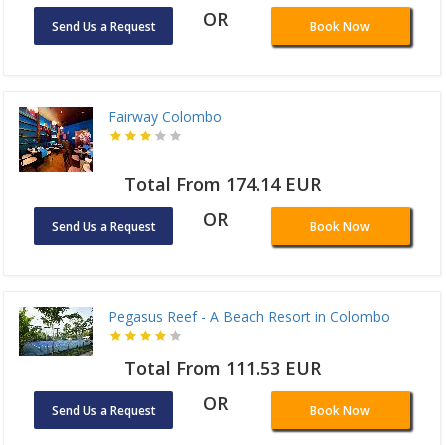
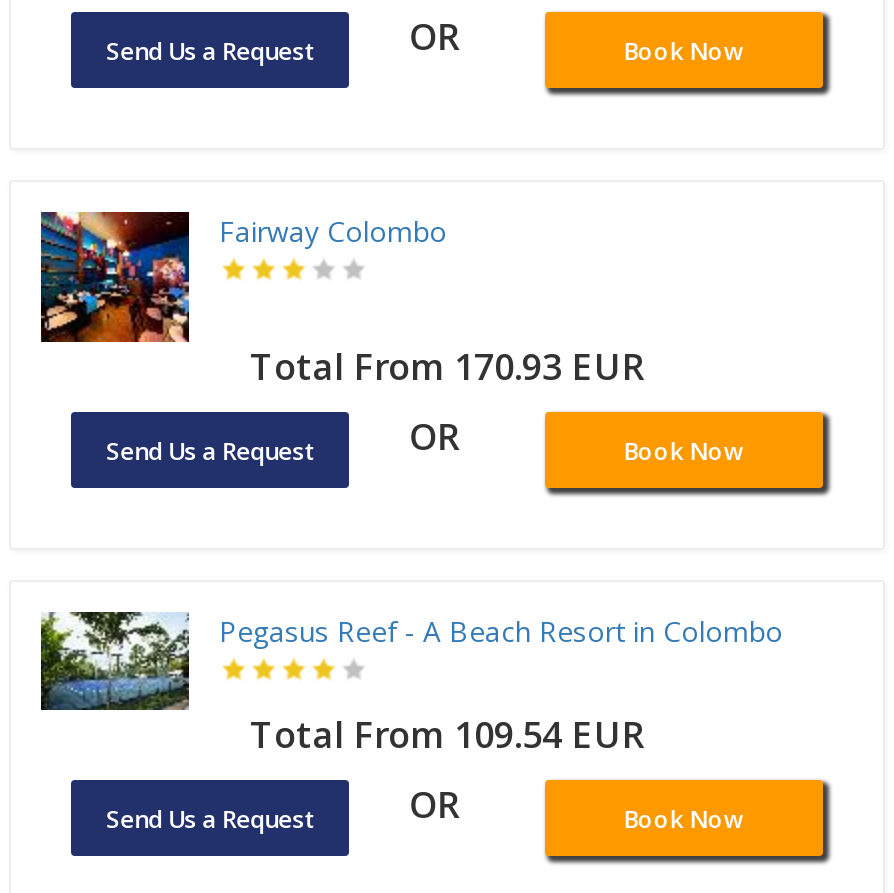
- Total From 174.14 EUR
+ Total From 170.93 EUR

- Total From 111.53 EUR
+ Total From 109.54 EUR
